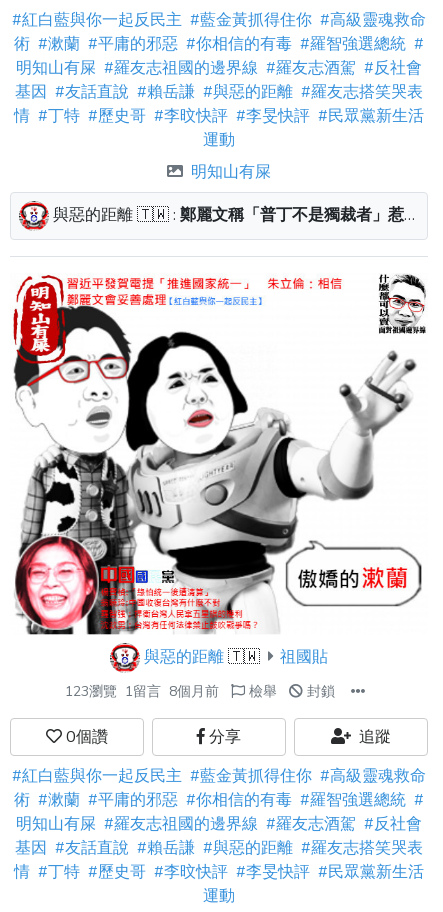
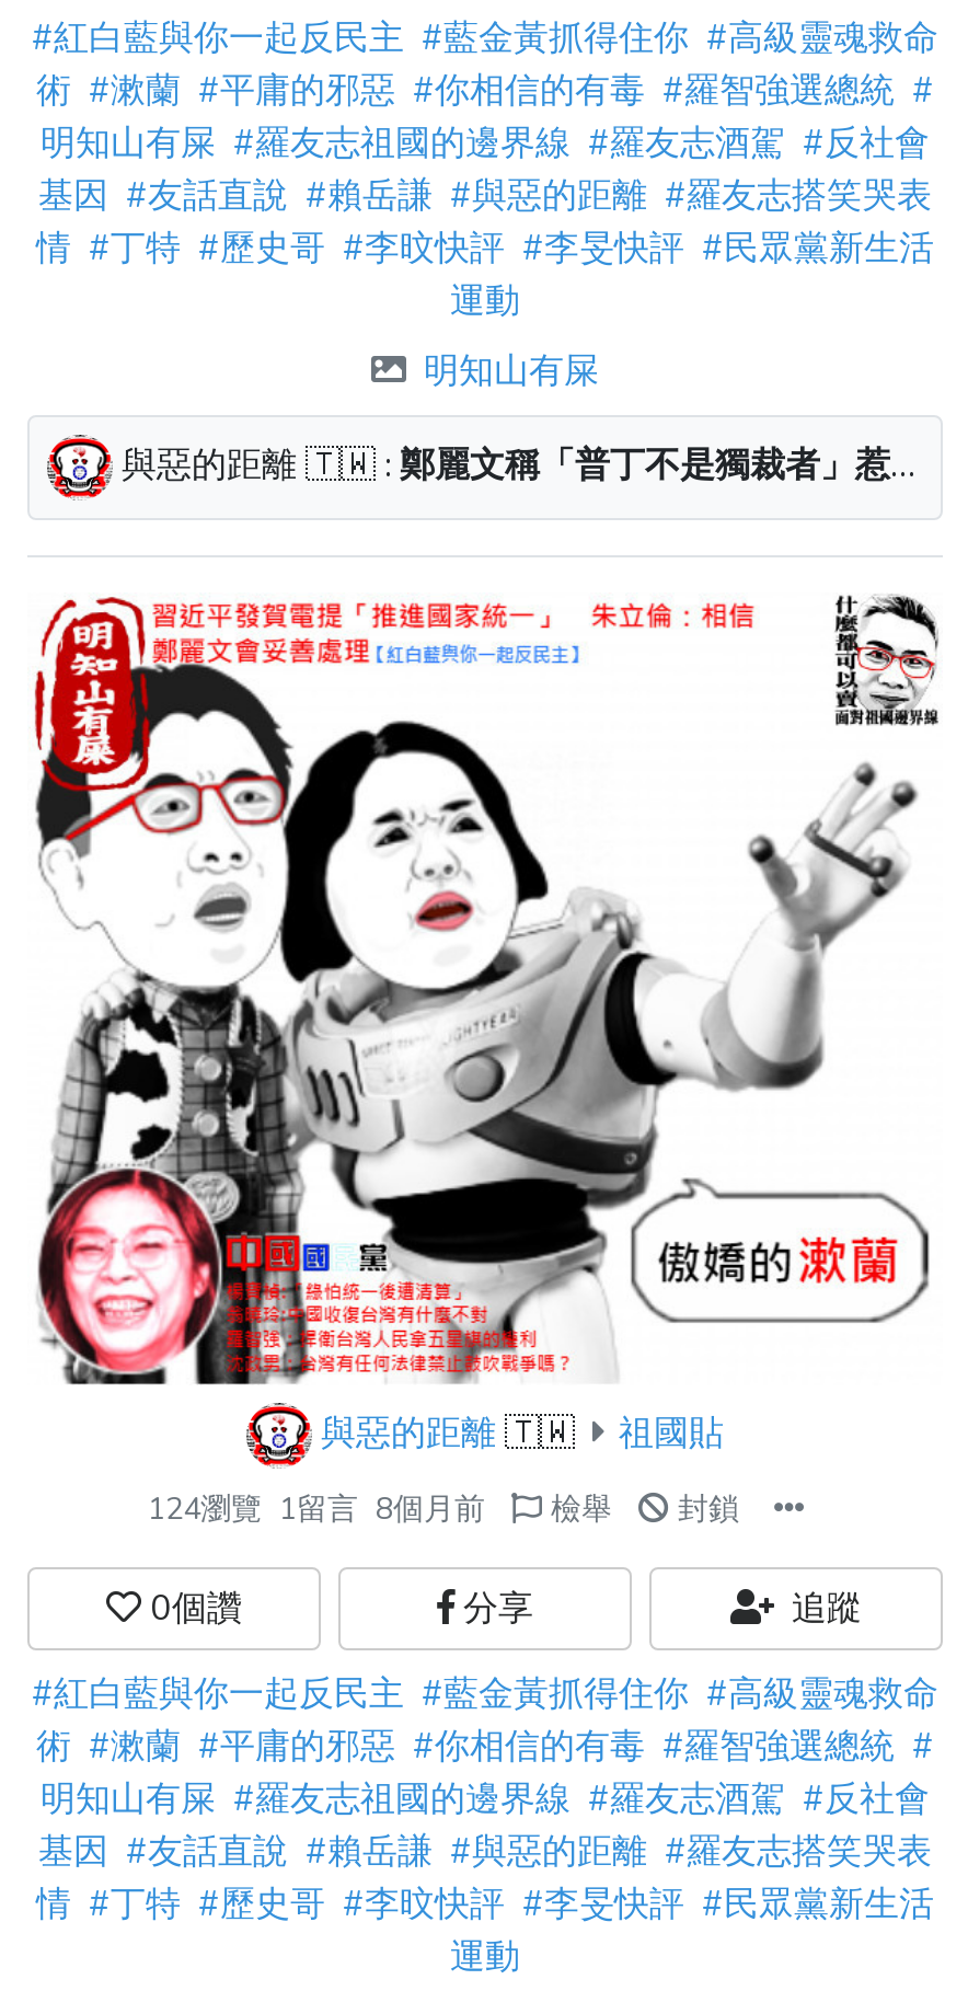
- 123瀏覽 1留言 8個月前
+ 124瀏覽 1留言 8個月前
